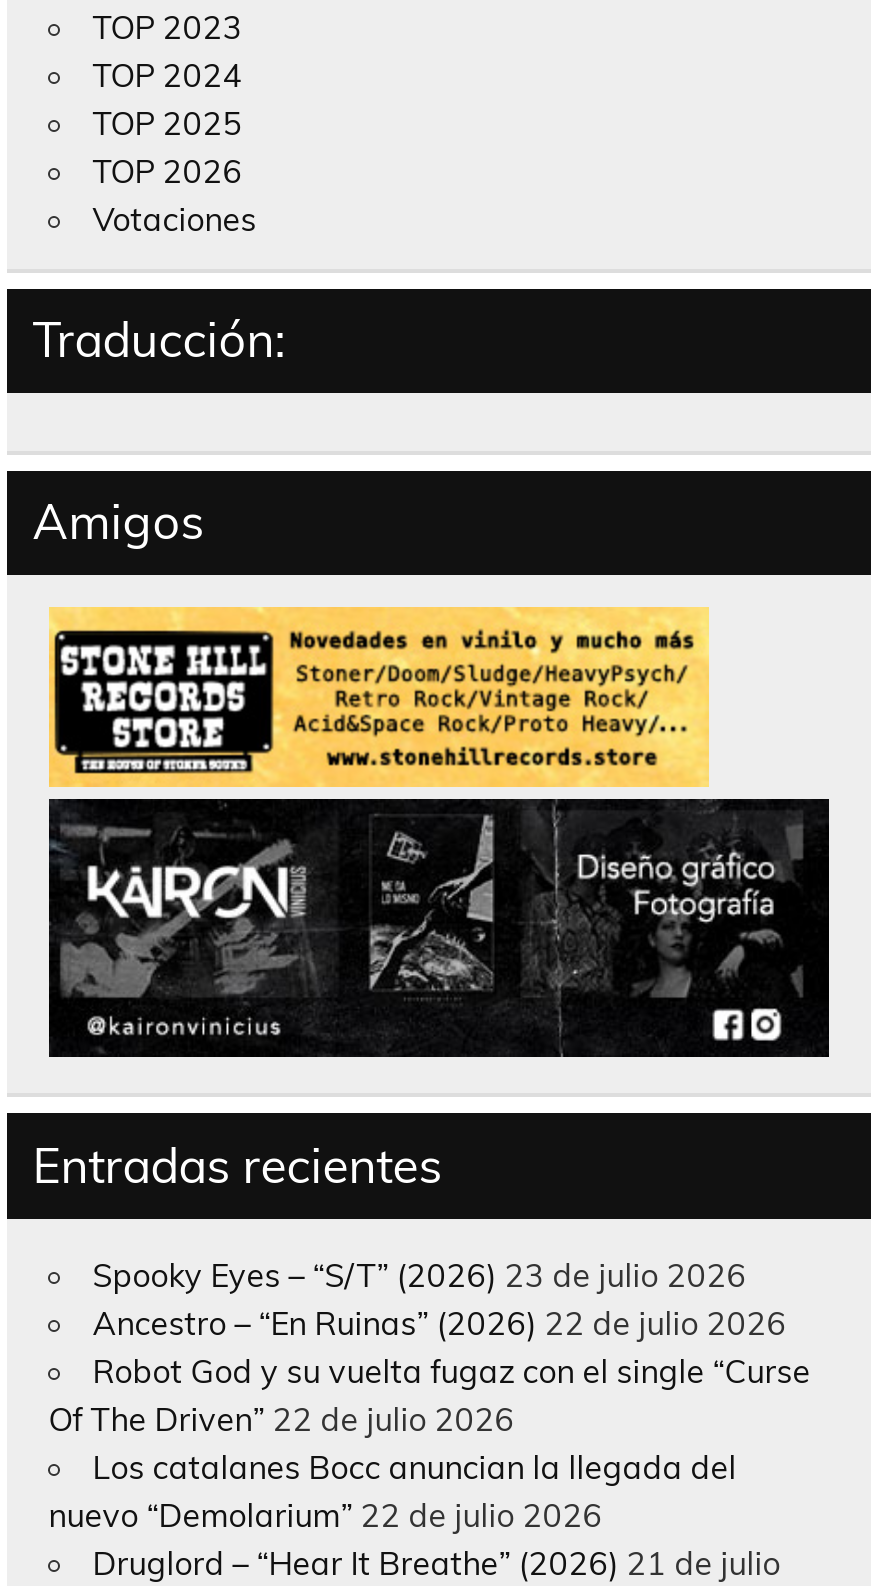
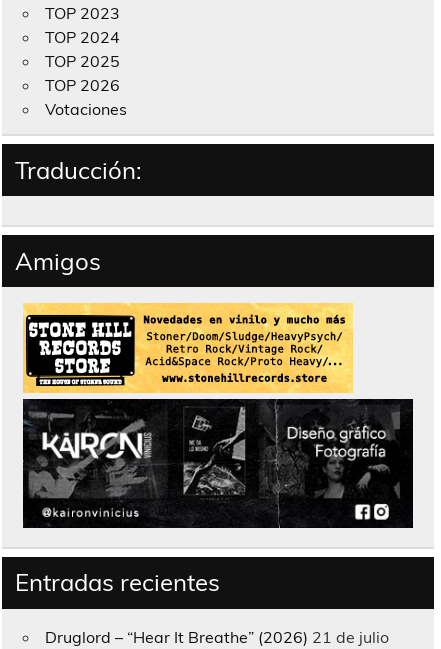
- Spooky Eyes – “S/T” (2026) 23 de julio 2026
- Ancestro – “En Ruinas” (2026) 22 de julio 2026
- Robot God y su vuelta fugaz con el single “Curse
- Of The Driven” 22 de julio 2026
- Los catalanes Bocc anuncian la llegada del
- nuevo “Demolarium” 22 de julio 2026
